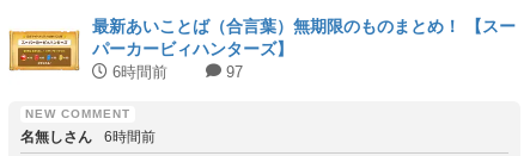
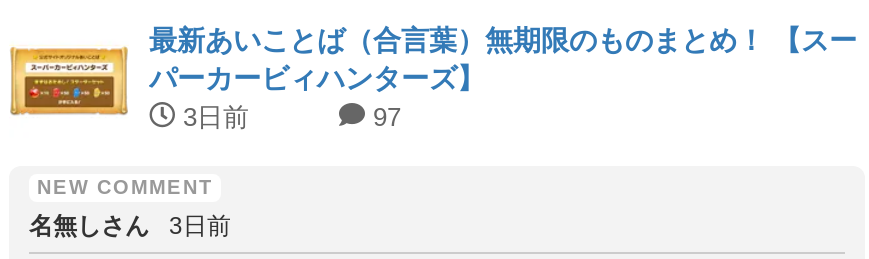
- 6時間前
+ 3日前

- 名無しさん 6時間前
+ 名無しさん 3日前
